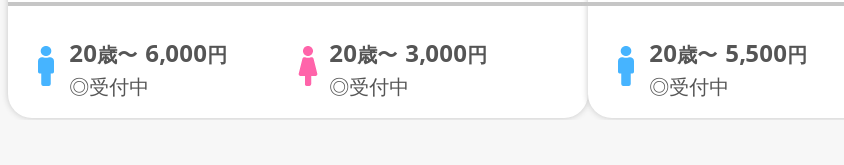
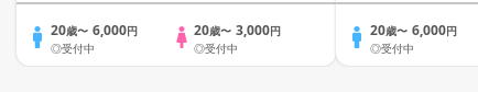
- 20歳〜 5,500円
+ 20歳〜 6,000円
